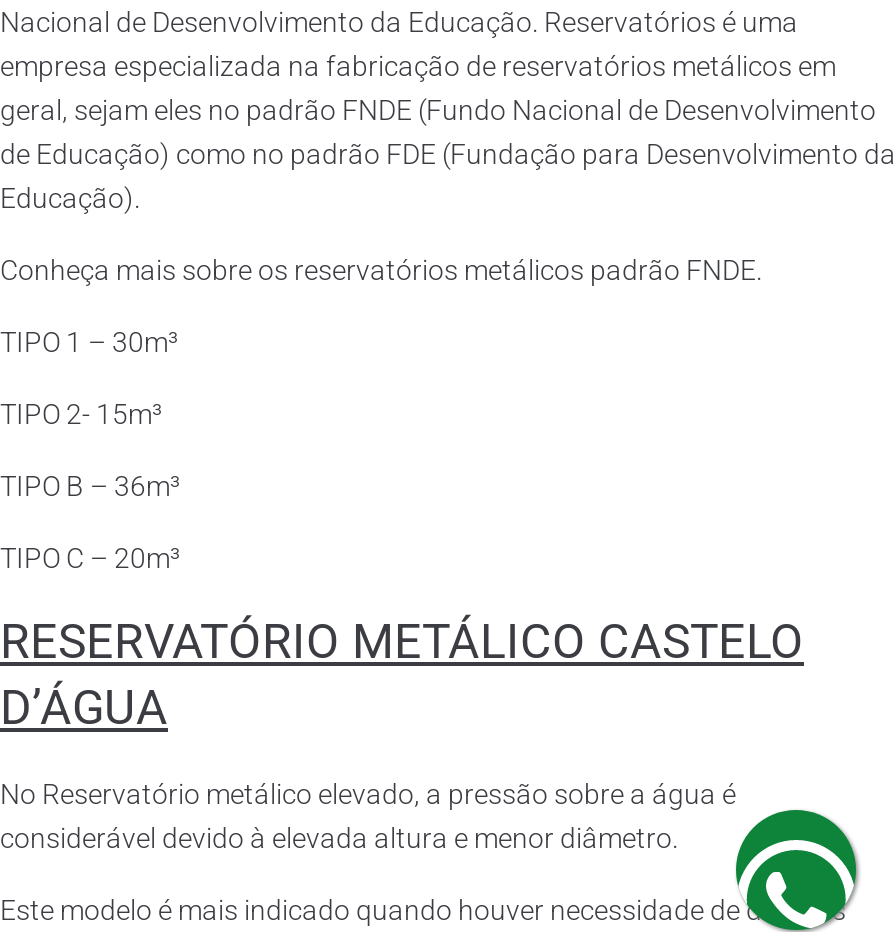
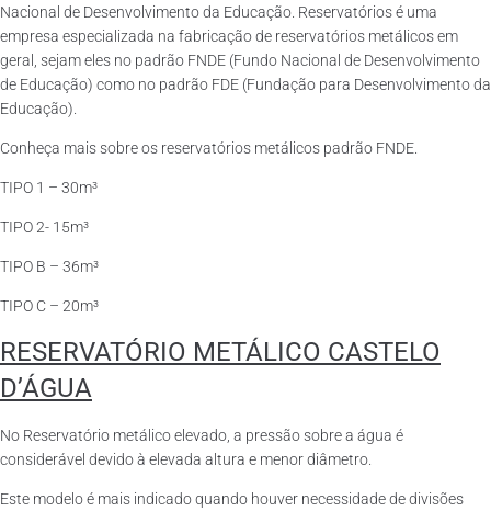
- [image]
